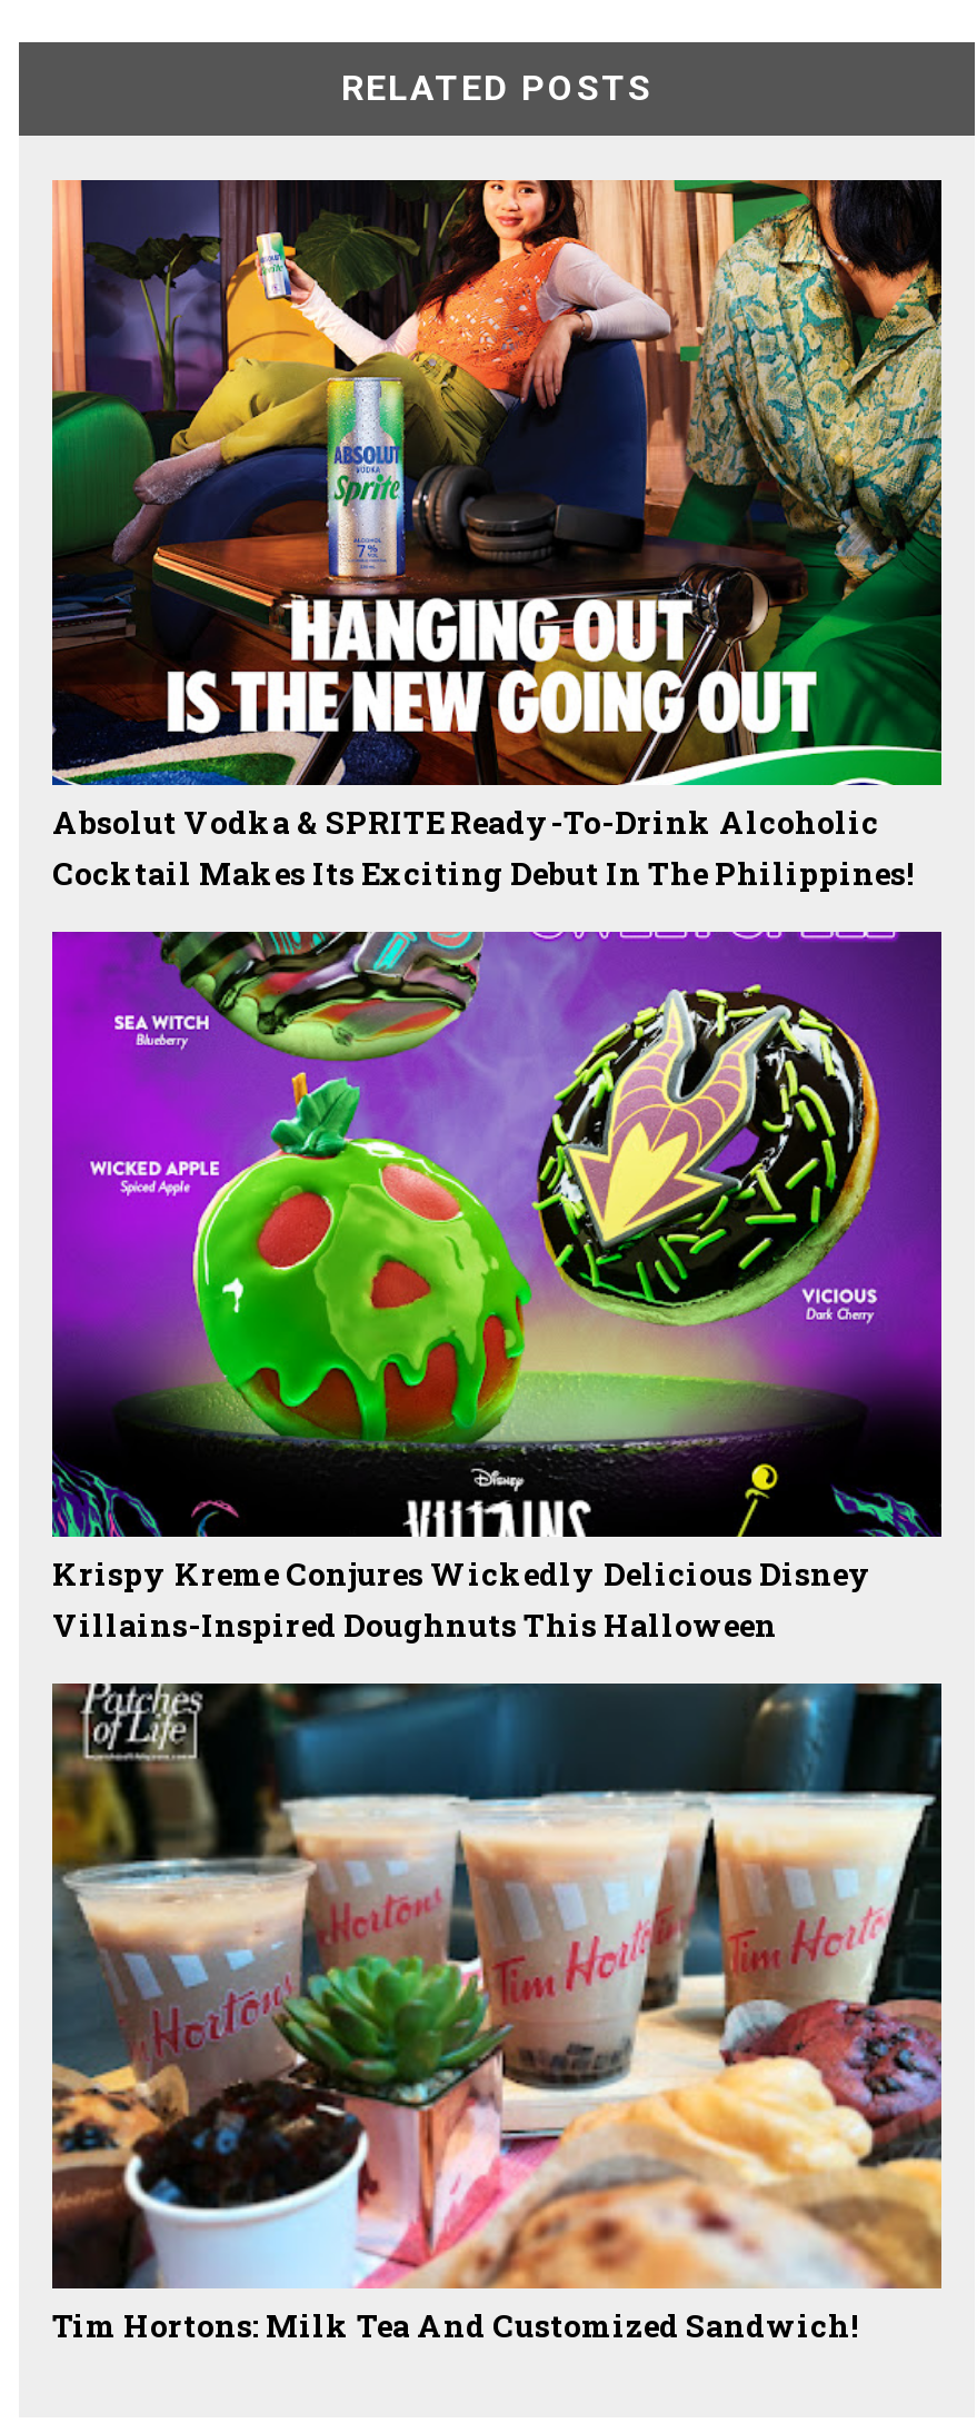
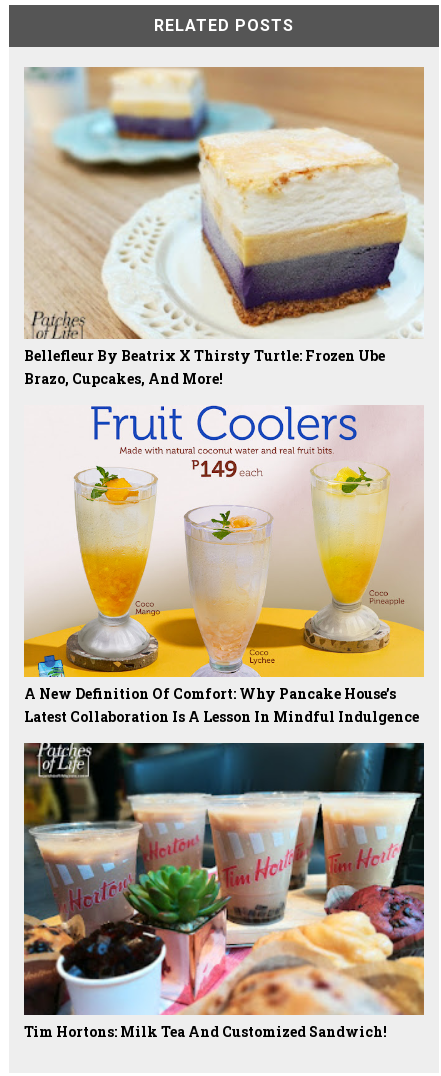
- [image]
- Absolut Vodka & SPRITE Ready-To-Drink Alcoholic
- Cocktail Makes Its Exciting Debut In The Philippines!
+ [image]
+ Bellefleur By Beatrix X Thirsty Turtle: Frozen Ube
+ Brazo, Cupcakes, And More!

- [image]
- Krispy Kreme Conjures Wickedly Delicious Disney
- Villains-Inspired Doughnuts This Halloween
+ [image]
+ A New Definition Of Comfort: Why Pancake House’s
+ Latest Collaboration Is A Lesson In Mindful Indulgence
